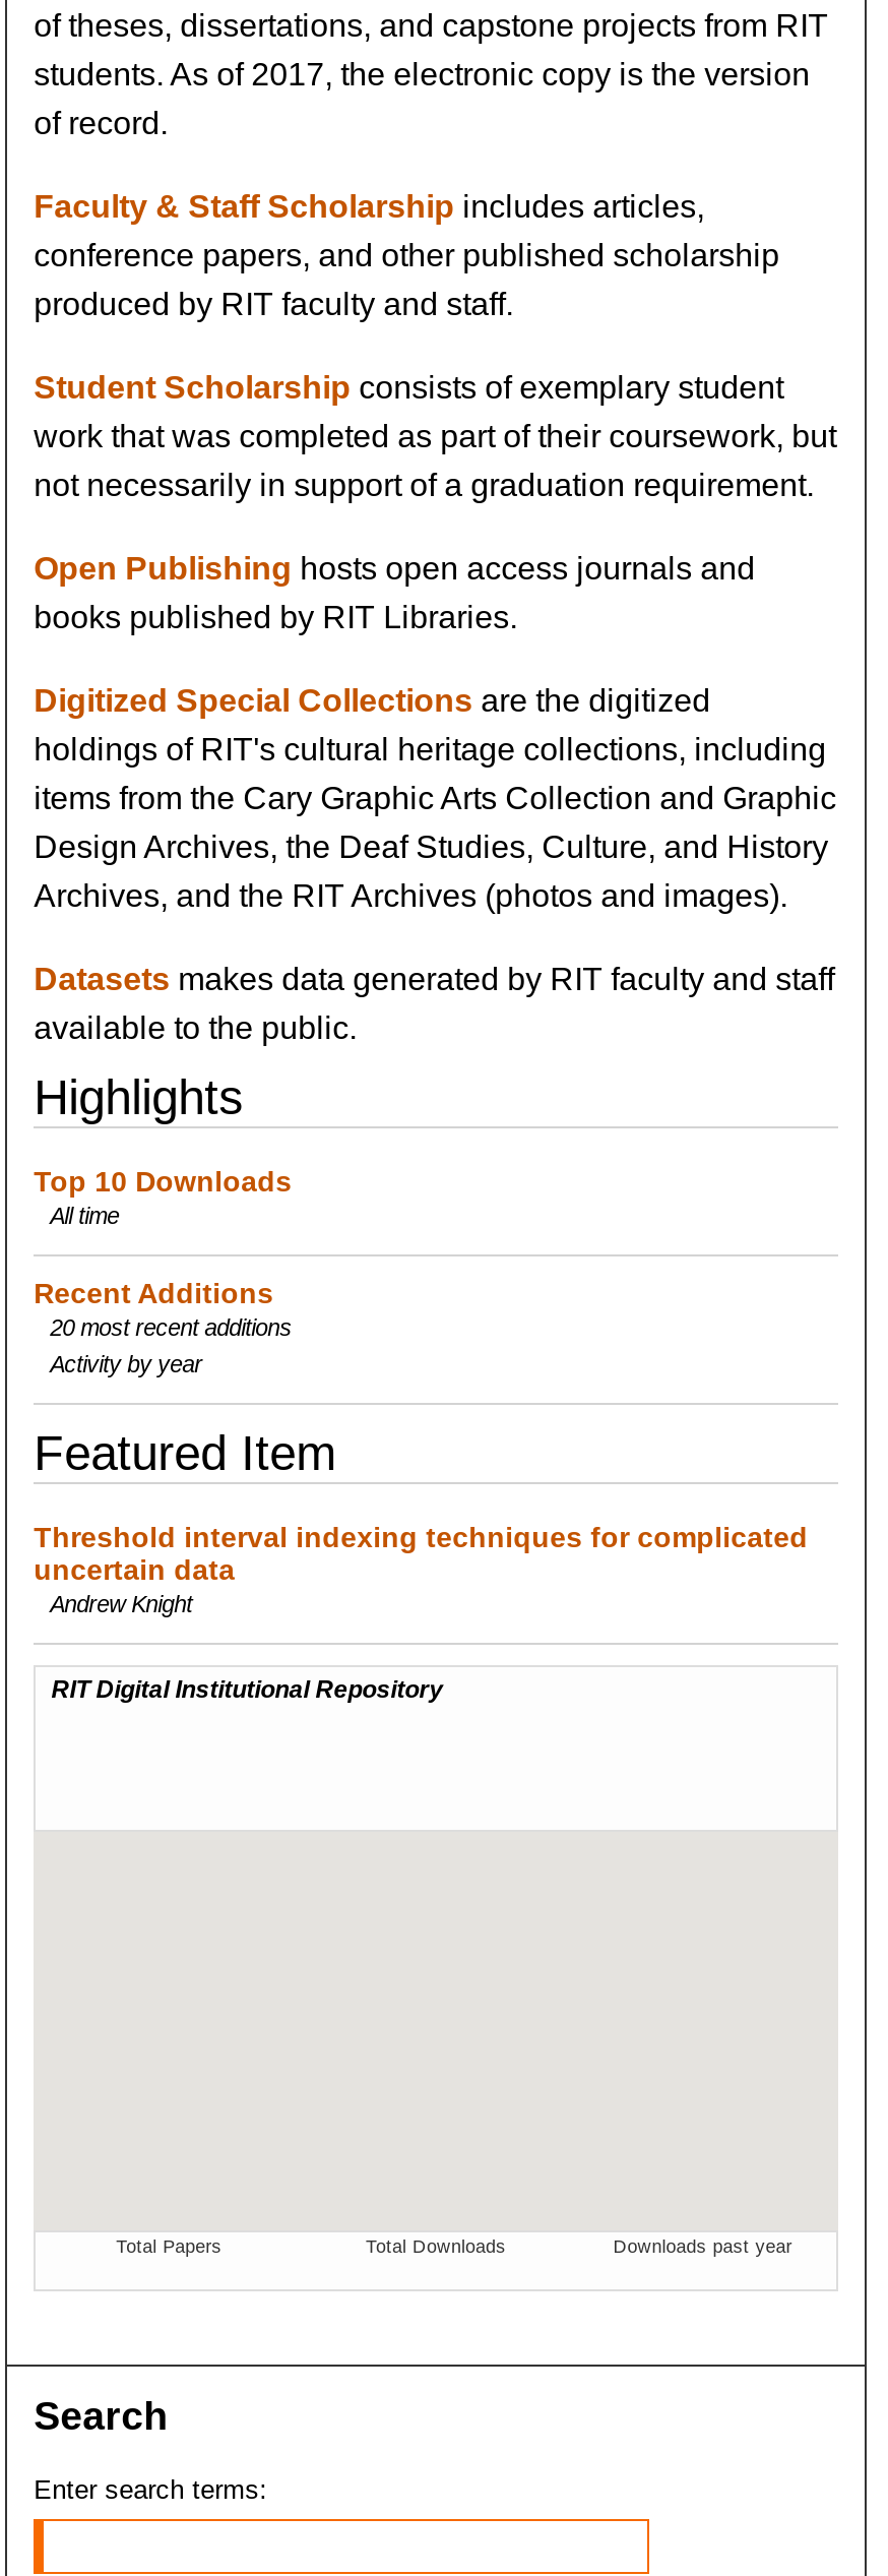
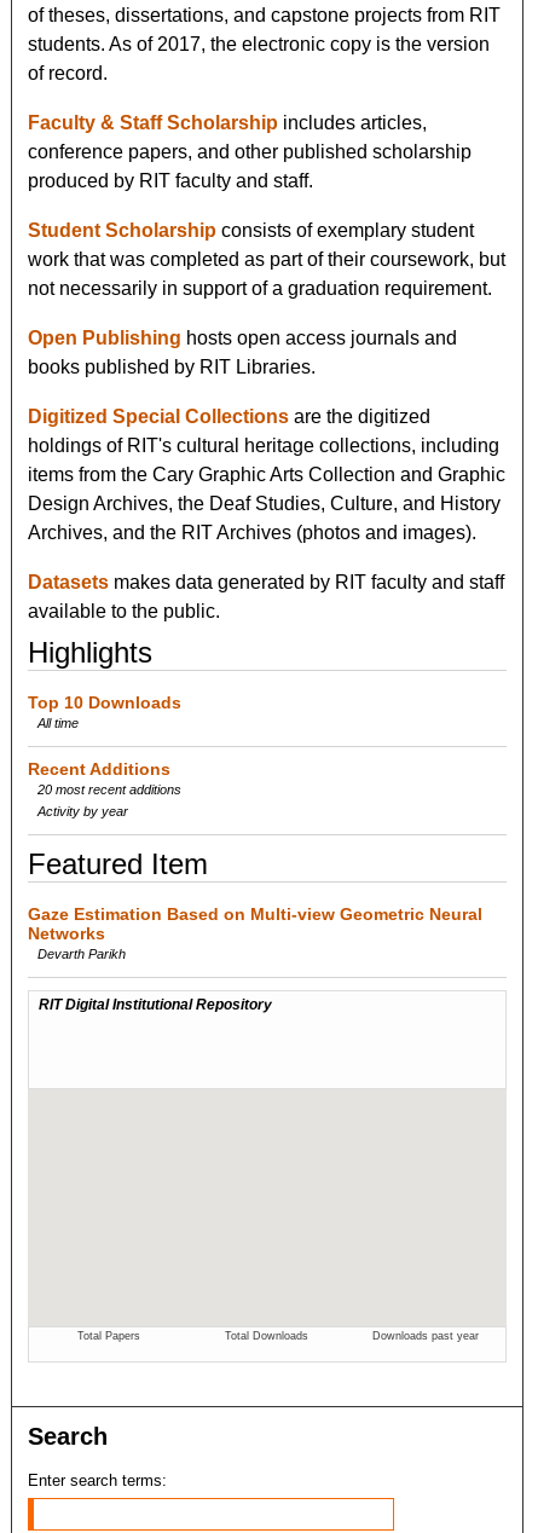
- Threshold interval indexing techniques for complicated
- uncertain data
- Andrew Knight
+ Gaze Estimation Based on Multi-view Geometric Neural
+ Networks
+ Devarth Parikh
